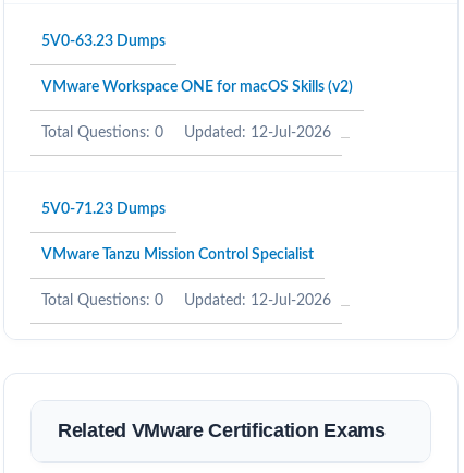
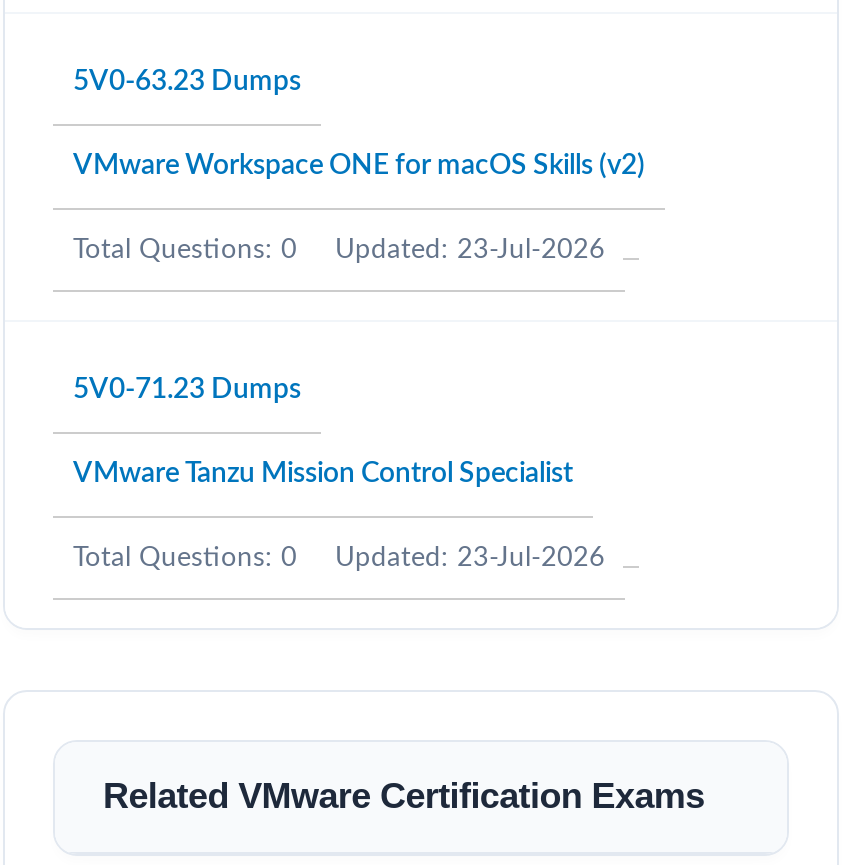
- Total Questions: 0 Updated: 12-Jul-2026
+ Total Questions: 0 Updated: 23-Jul-2026

- Total Questions: 0 Updated: 12-Jul-2026
+ Total Questions: 0 Updated: 23-Jul-2026
